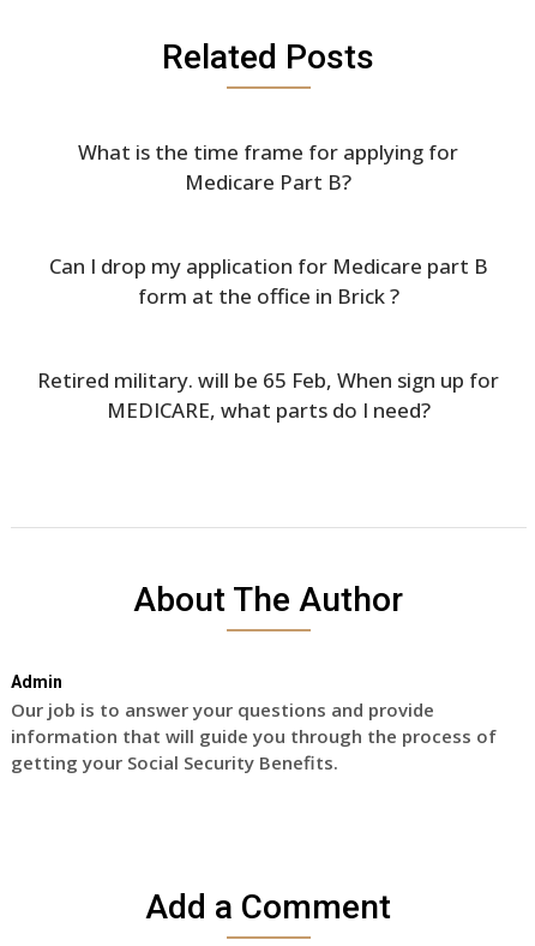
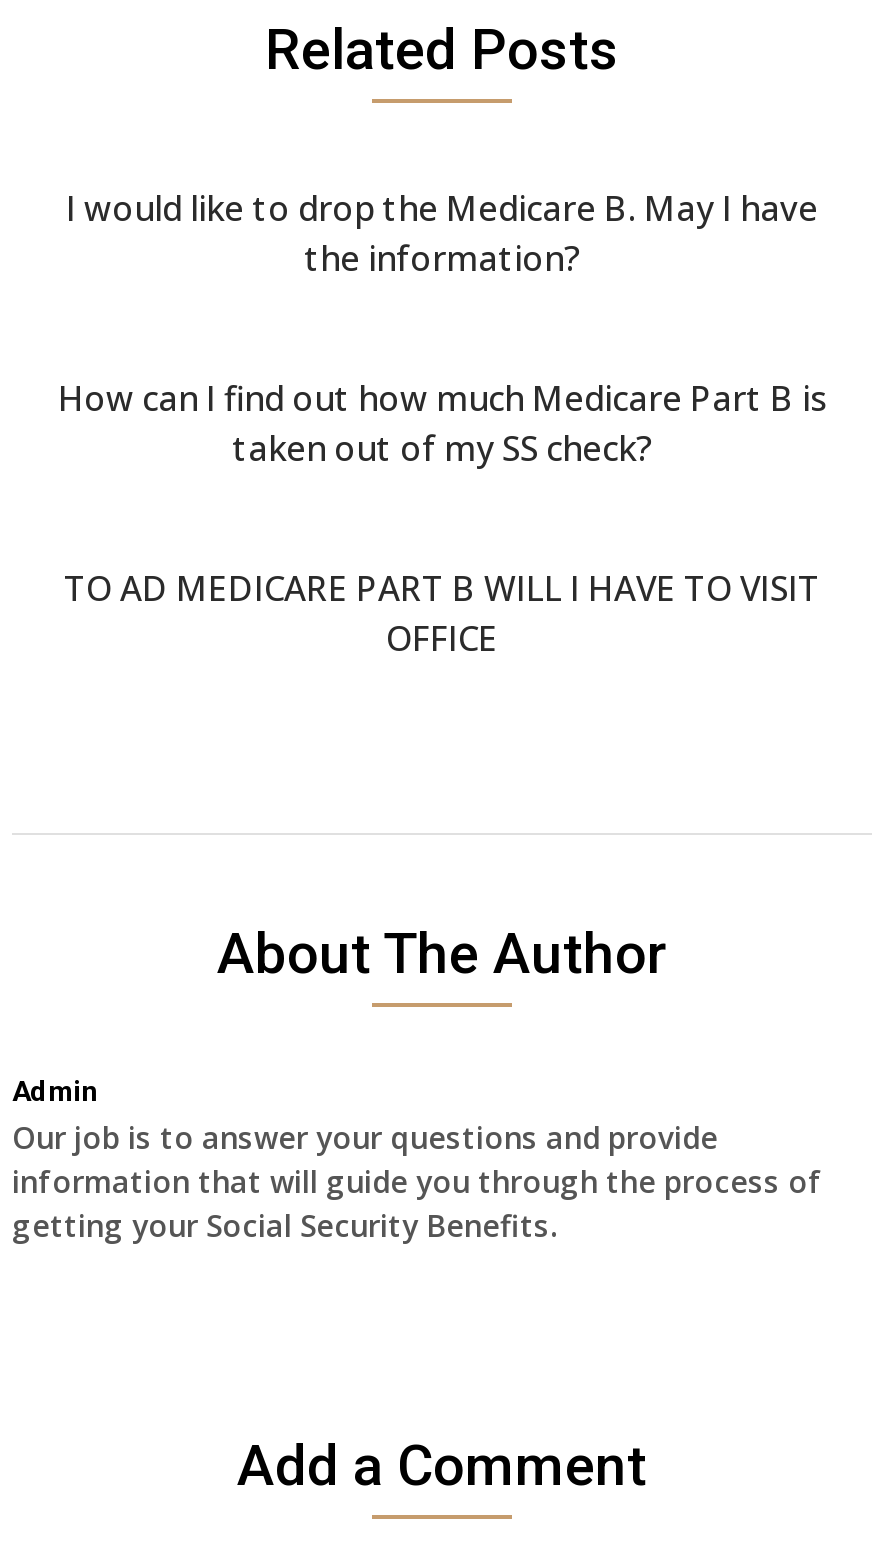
- What is the time frame for applying for
- Medicare Part B?
+ I would like to drop the Medicare B. May I have
+ the information?

- Can I drop my application for Medicare part B
- form at the office in Brick ?
+ How can I find out how much Medicare Part B is
+ taken out of my SS check?

- Retired military. will be 65 Feb, When sign up for
- MEDICARE, what parts do I need?
+ TO AD MEDICARE PART B WILL I HAVE TO VISIT
+ OFFICE
